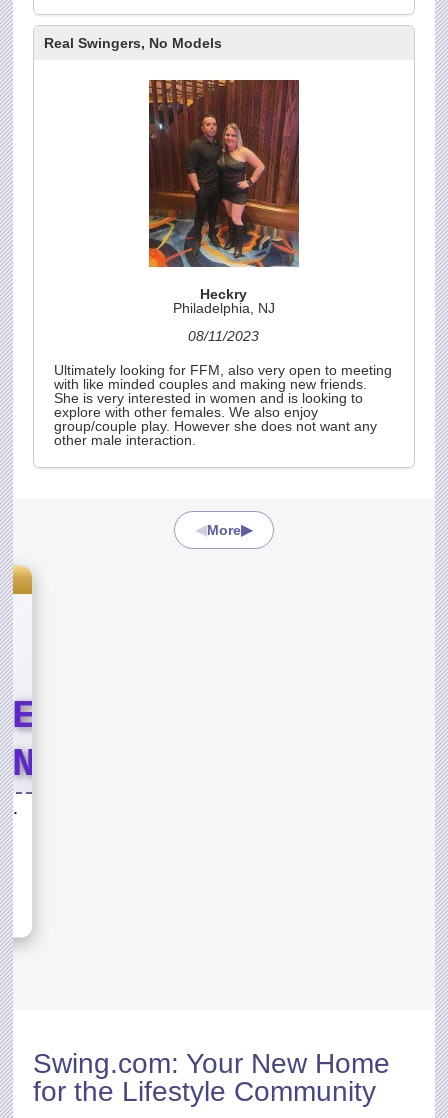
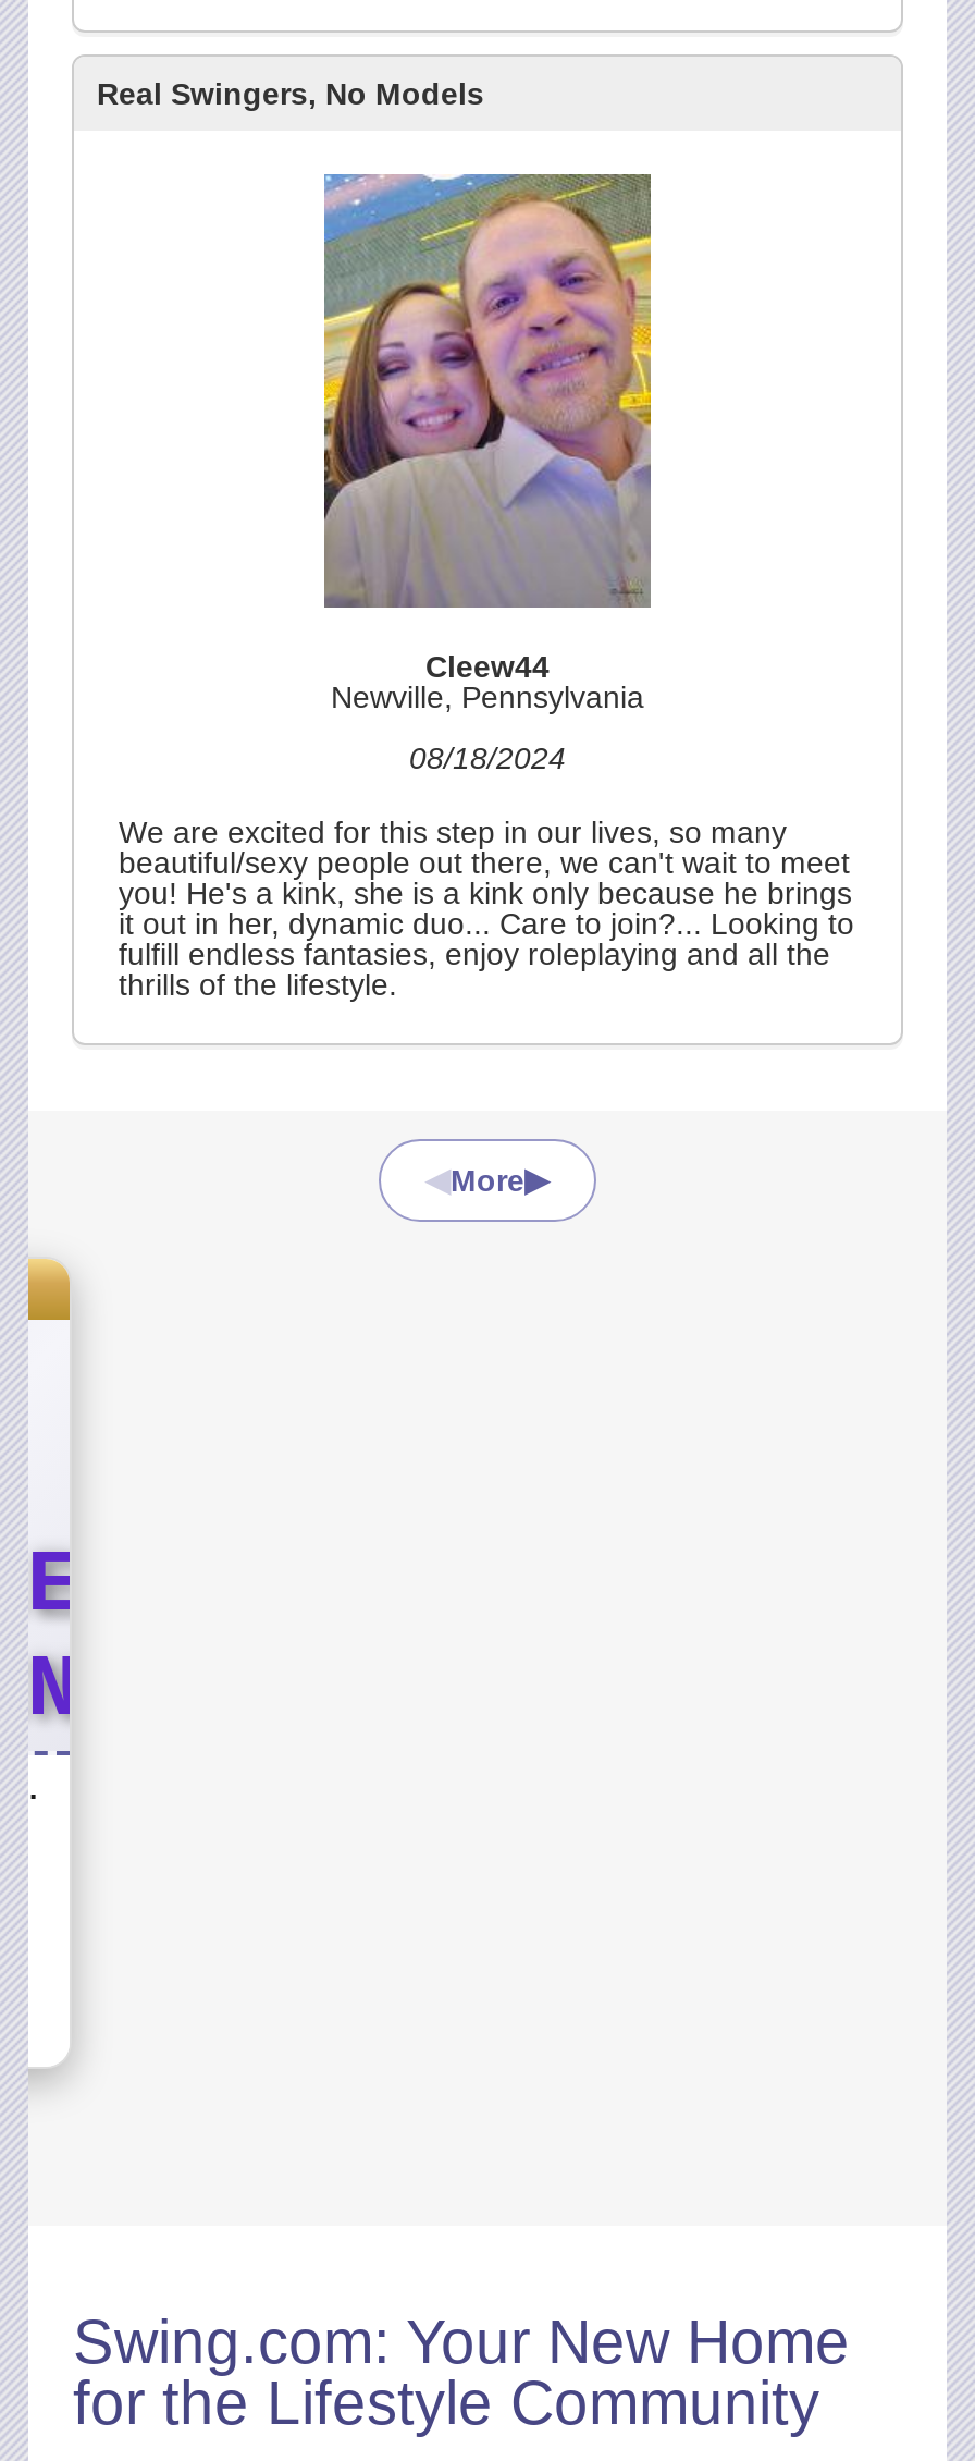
- [image]
- Heckry
- Philadelphia, NJ
+ [image]
+ Cleew44
+ Newville, Pennsylvania

- 08/11/2023
+ 08/18/2024

- Ultimately looking for FFM, also very open to meeting
- with like minded couples and making new friends.
- She is very interested in women and is looking to
- explore with other females. We also enjoy
- group/couple play. However she does not want any
- other male interaction.
+ We are excited for this step in our lives, so many
+ beautiful/sexy people out there, we can't wait to meet
+ you! He's a kink, she is a kink only because he brings
+ it out in her, dynamic duo... Care to join?... Looking to
+ fulfill endless fantasies, enjoy roleplaying and all the
+ thrills of the lifestyle.
